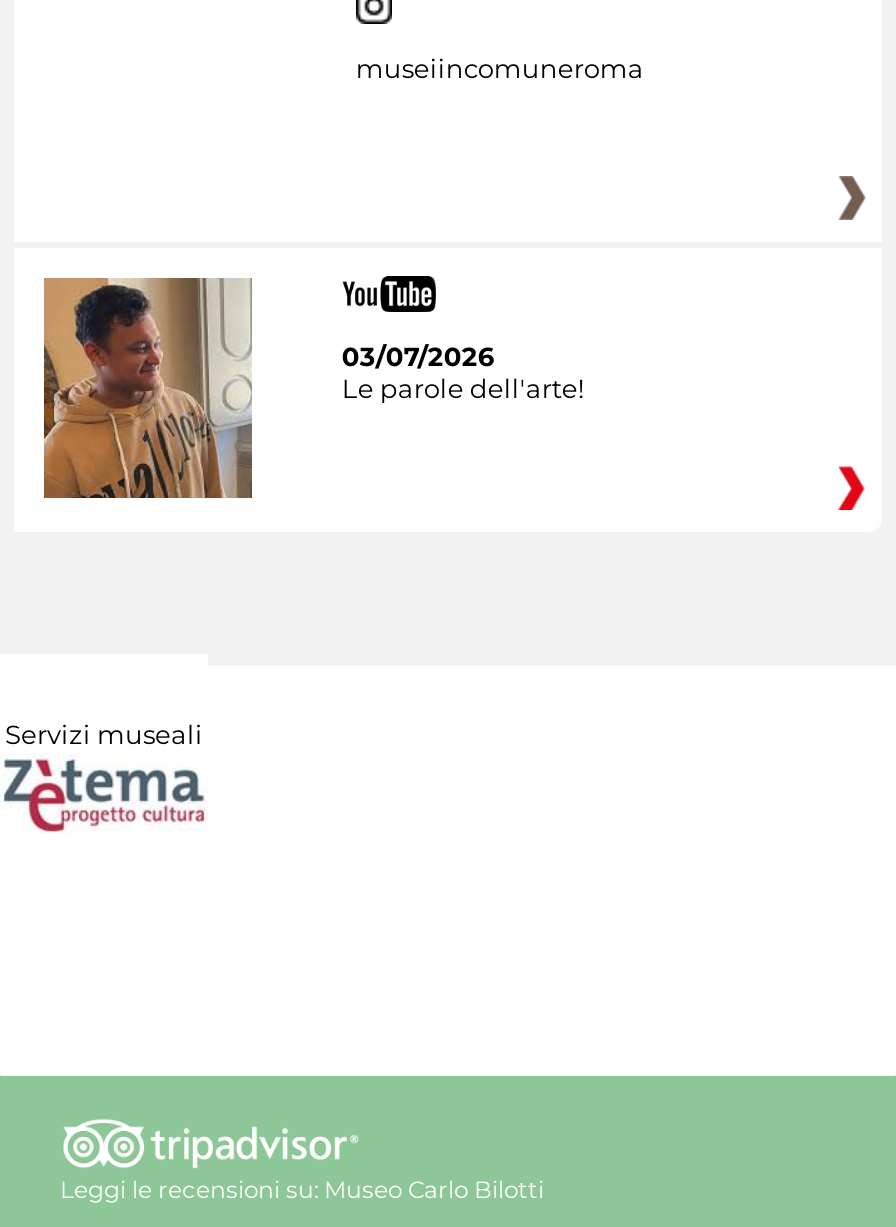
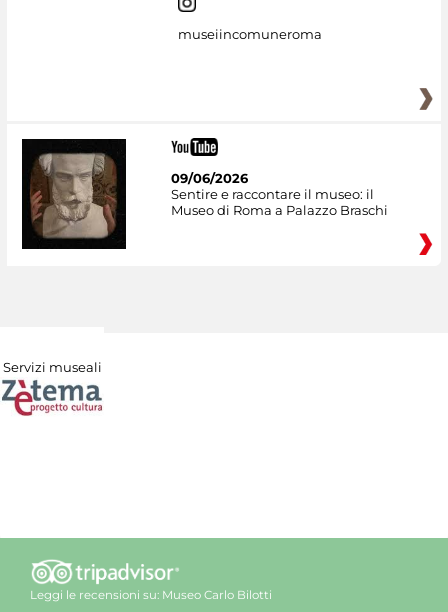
- [image]
+ [image]

- 03/07/2026
- Le parole dell'arte!
+ 09/06/2026
+ Sentire e raccontare il museo: il
+ Museo di Roma a Palazzo Braschi
